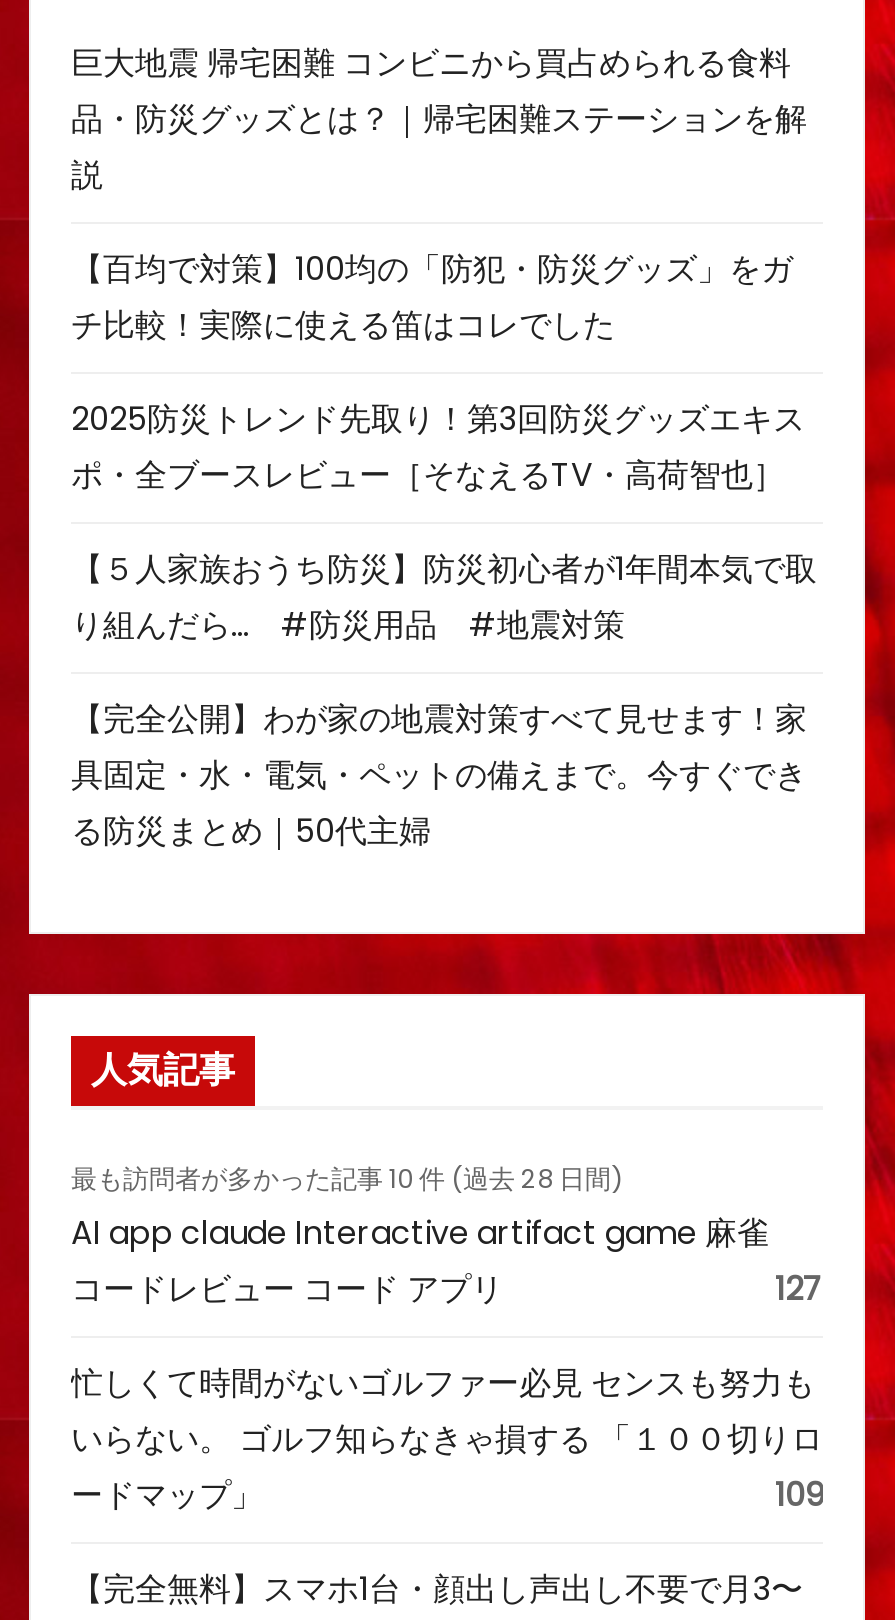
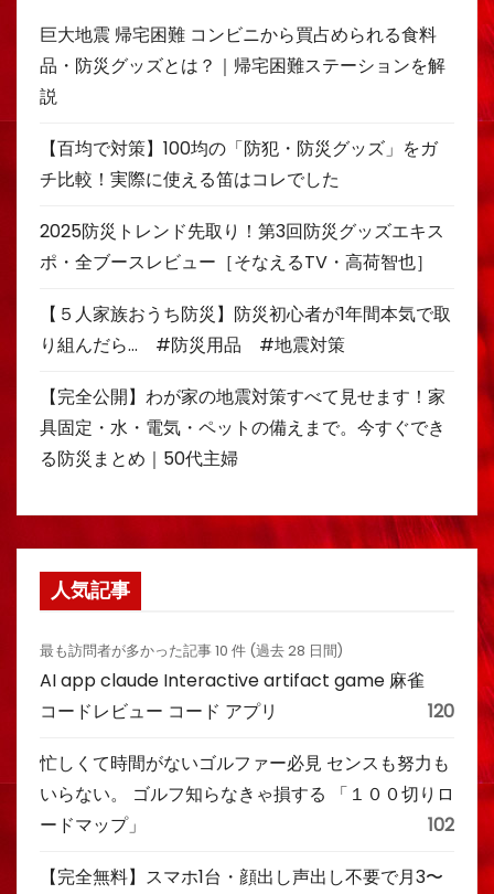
- 127
+ 120

- 109
+ 102
